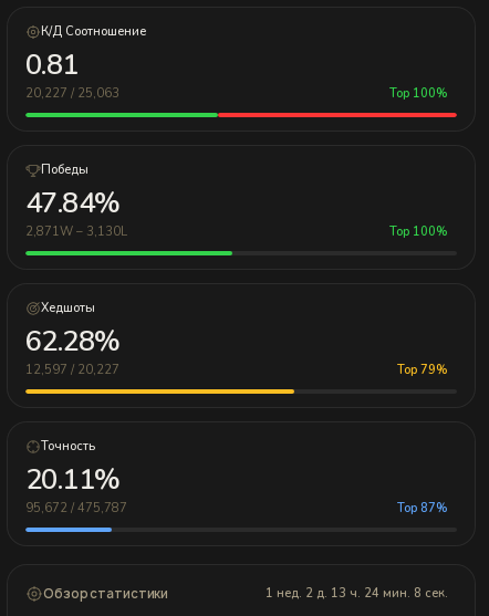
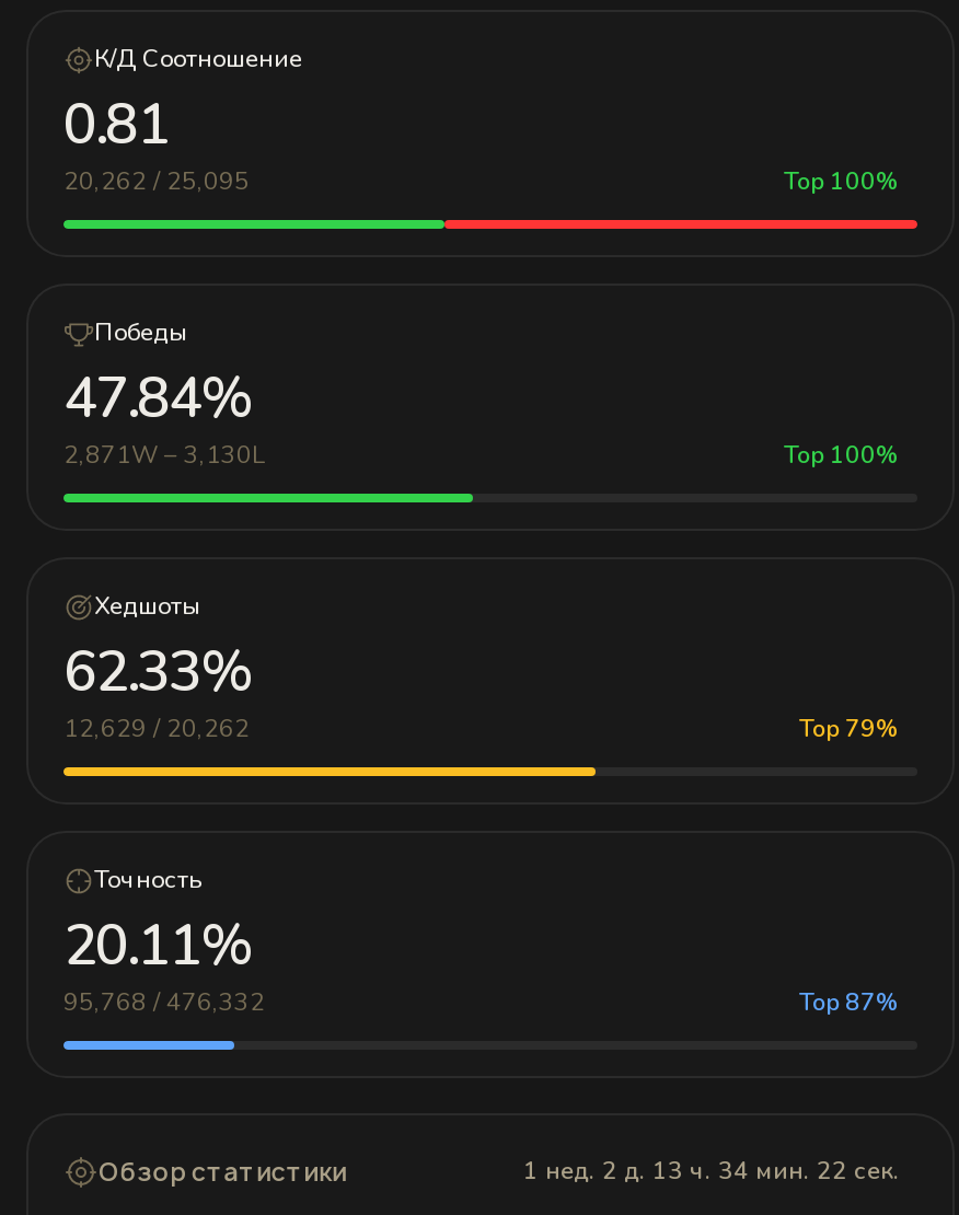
- 20,227 / 25,063
+ 20,262 / 25,095

- 62.28%
+ 62.33%

- 12,597 / 20,227
+ 12,629 / 20,262

- 95,672 / 475,787
+ 95,768 / 476,332

- 1 нед. 2 д. 13 ч. 24 мин. 8 сек.
+ 1 нед. 2 д. 13 ч. 34 мин. 22 сек.
